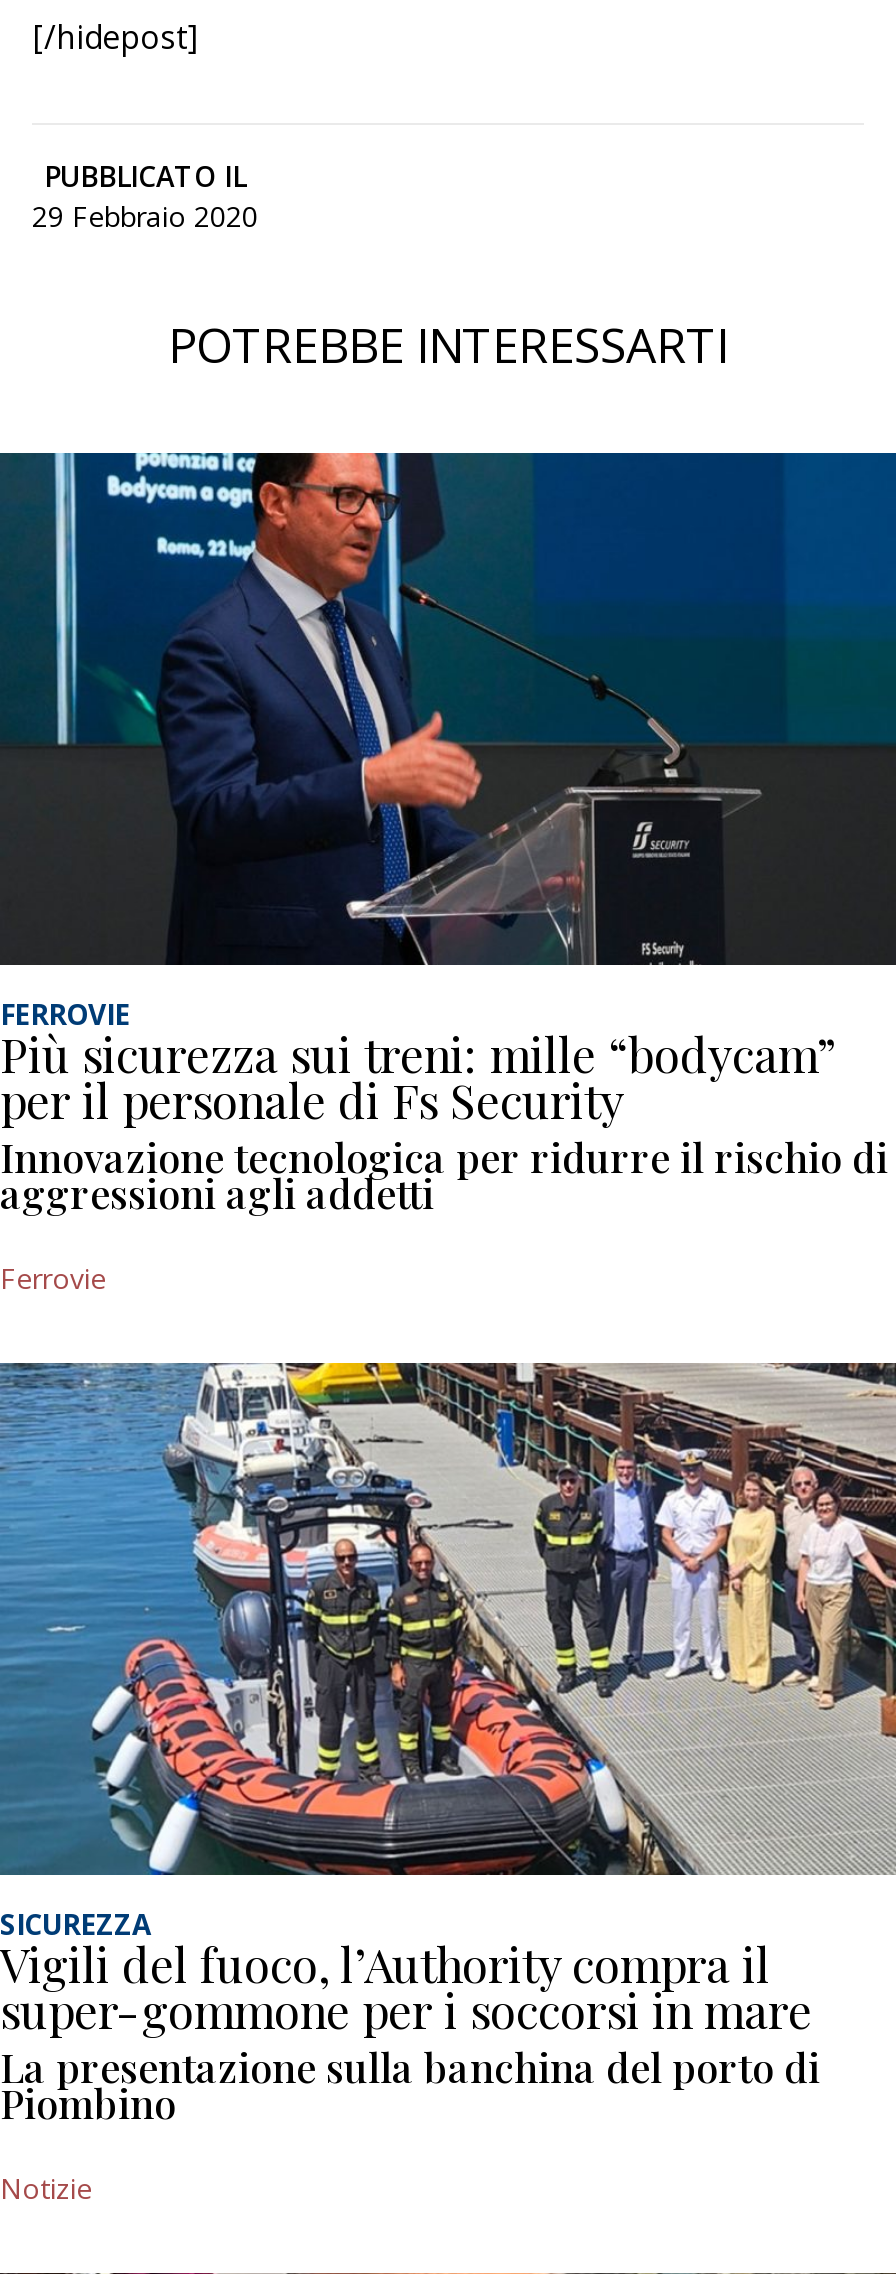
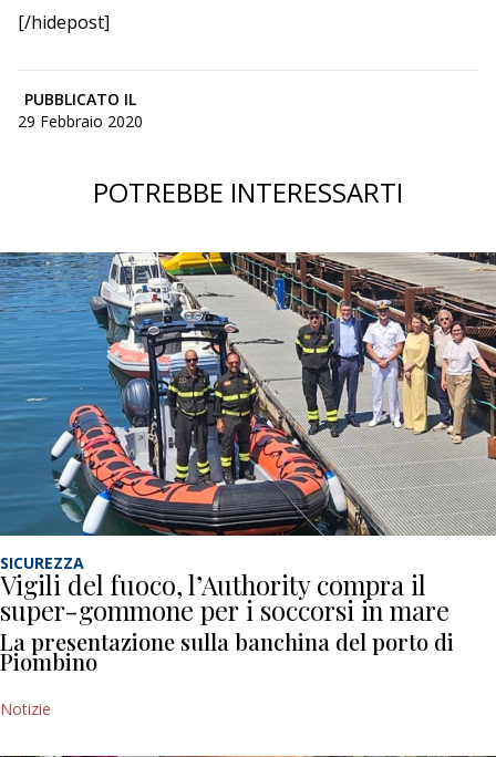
- [image]
- FERROVIE
- Più sicurezza sui treni: mille “bodycam”
- per il personale di Fs Security
- Innovazione tecnologica per ridurre il rischio di
- aggressioni agli addetti
- Ferrovie
